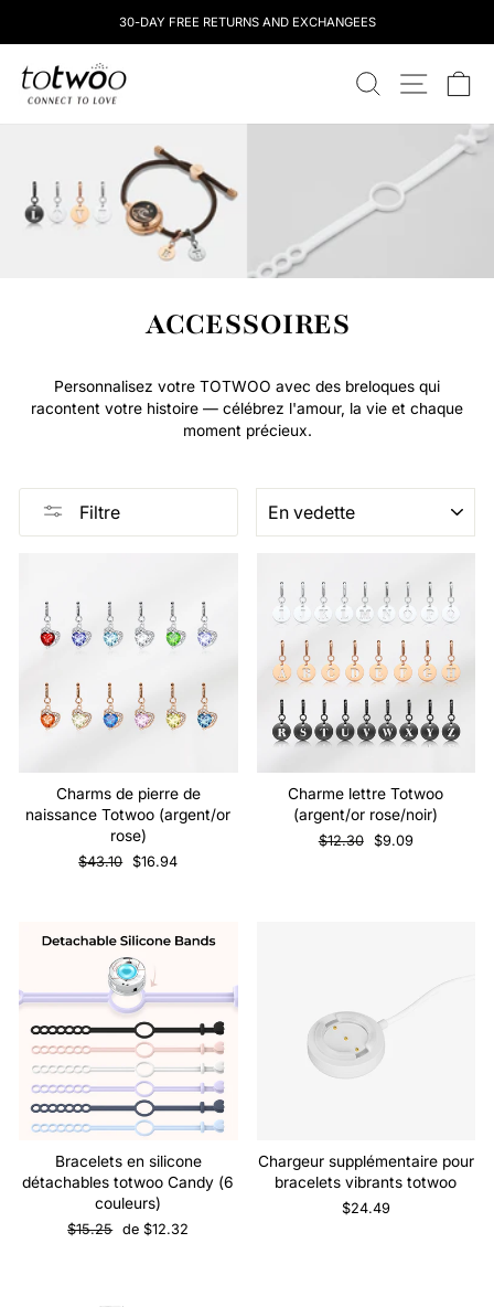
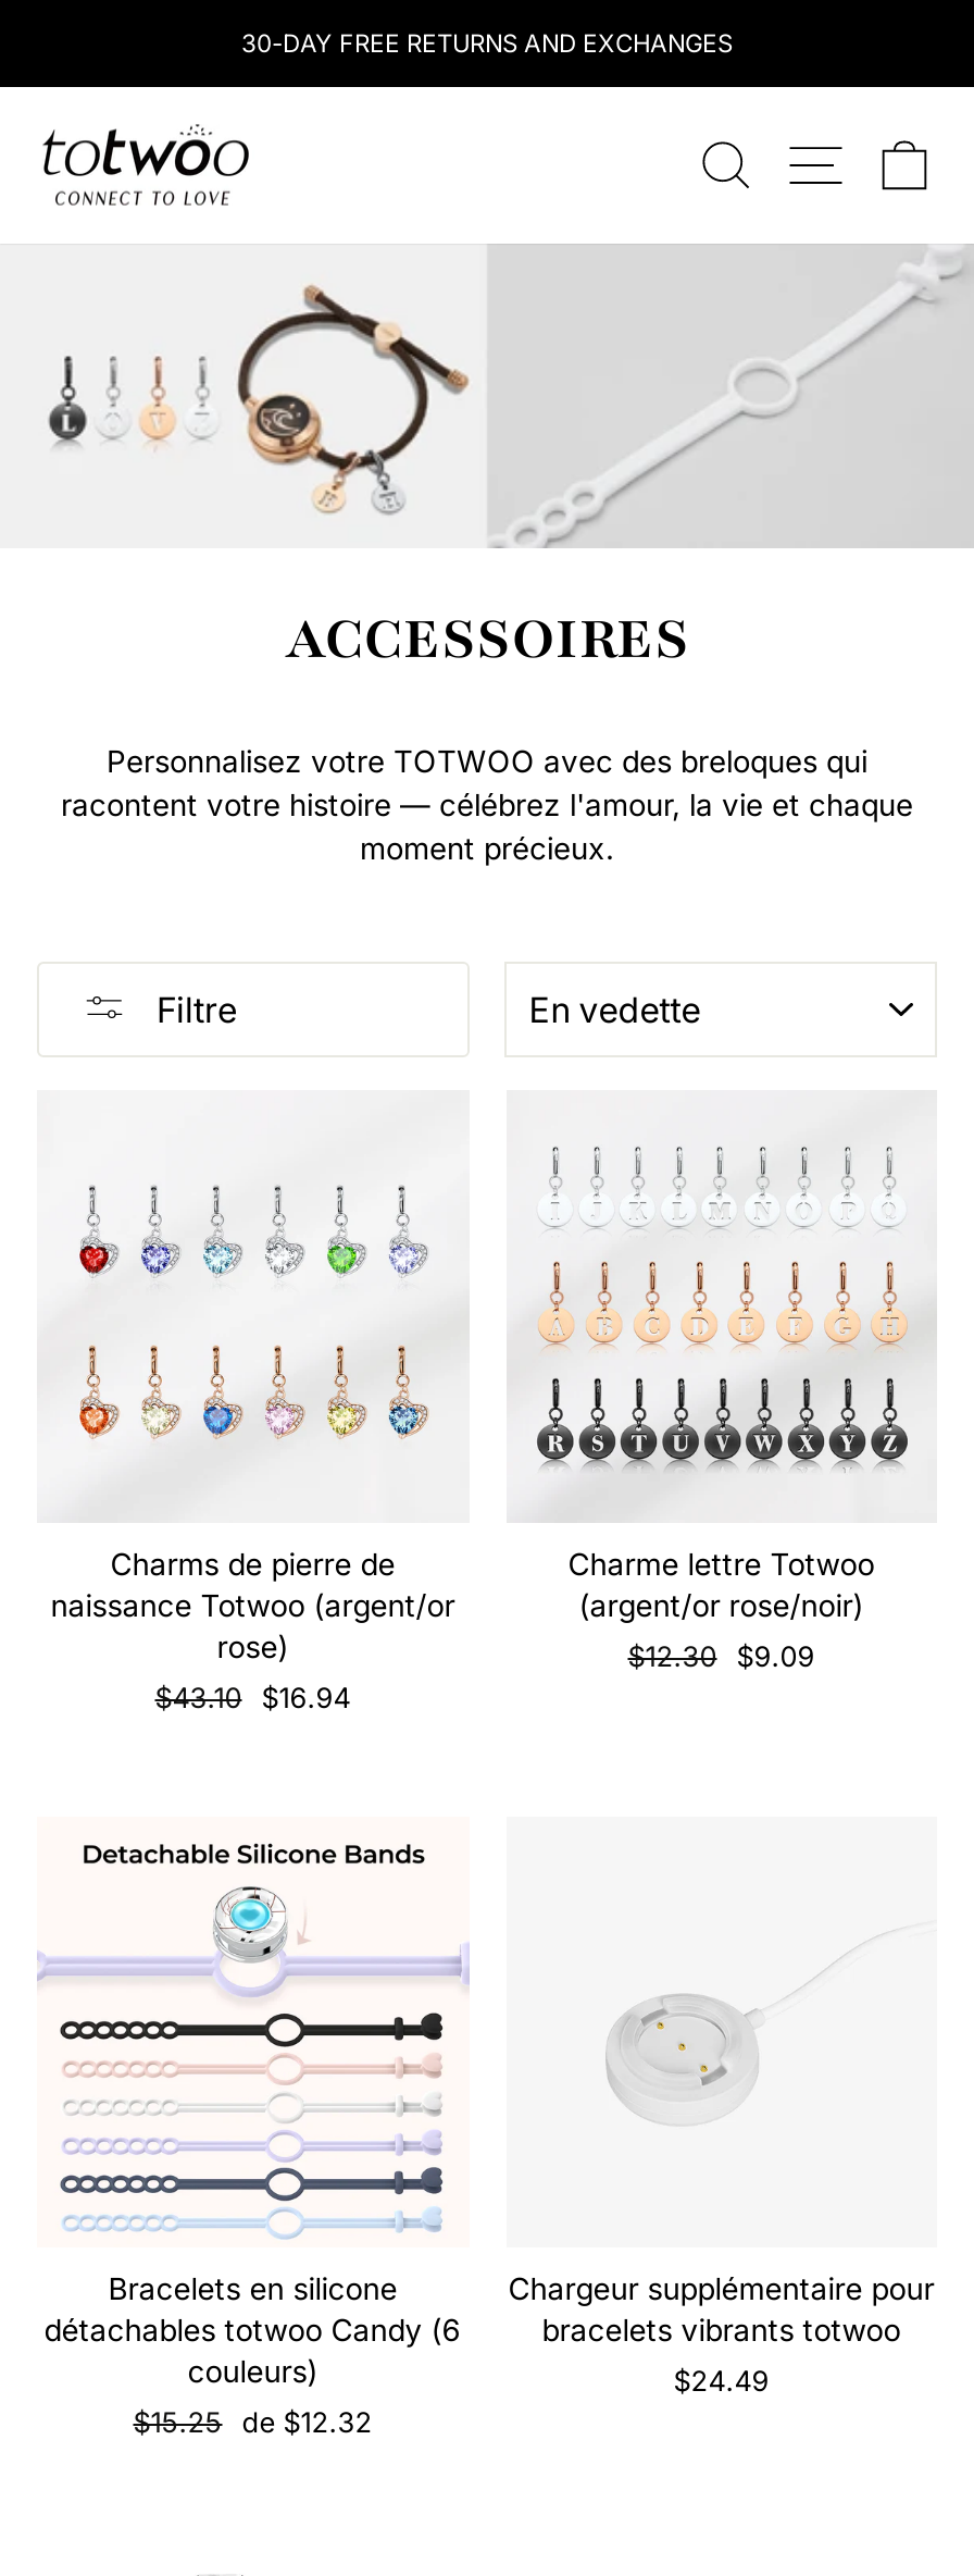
- 30-DAY FREE RETURNS AND EXCHANGEES
+ 30-DAY FREE RETURNS AND EXCHANGES
